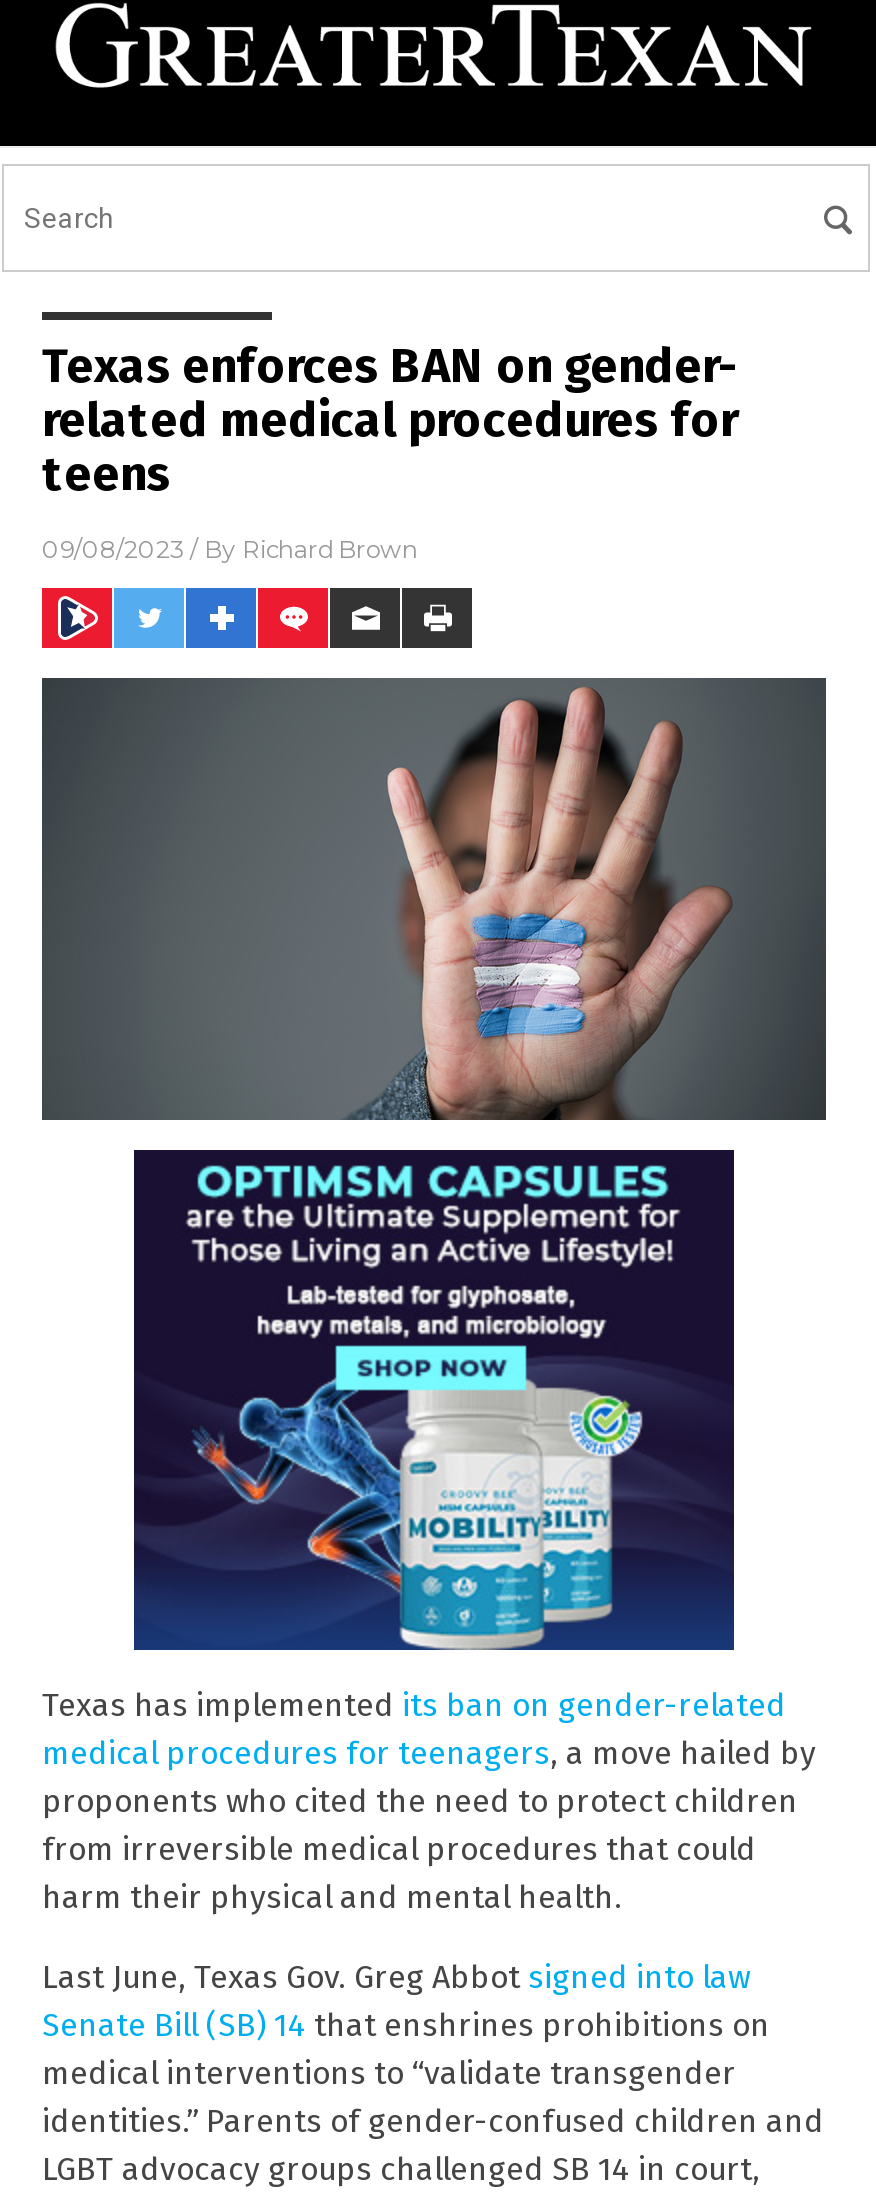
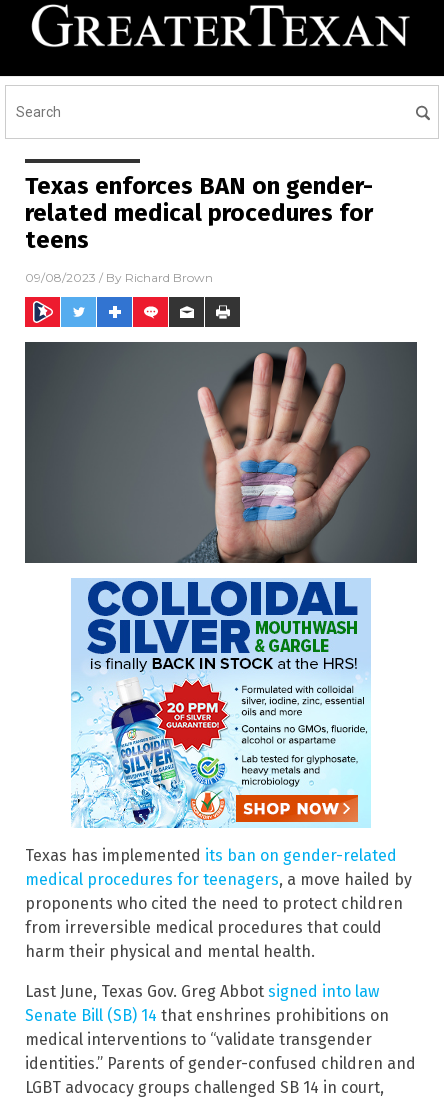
- [image]
+ [image]
